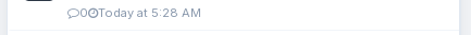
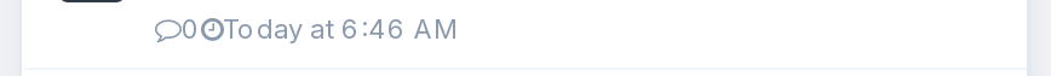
- 0 Today at 5:28 AM
+ 0 Today at 6:46 AM
